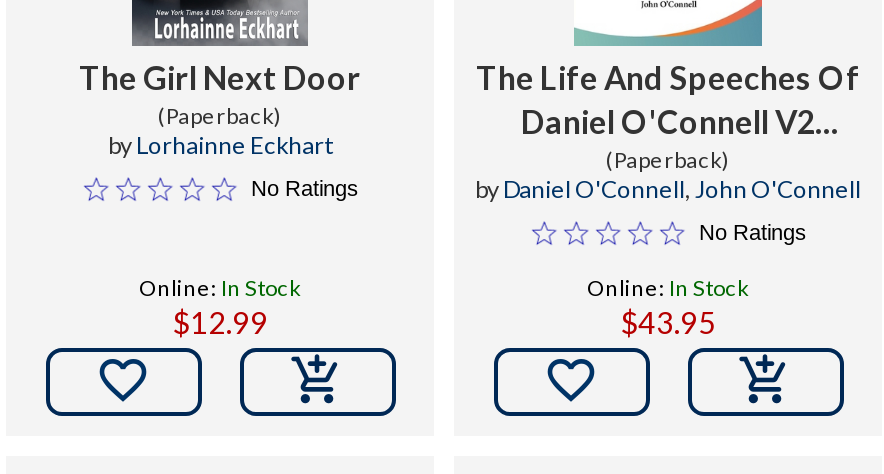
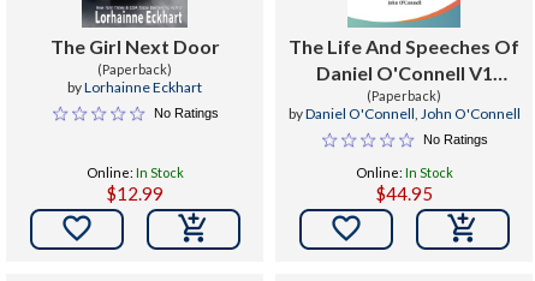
- Daniel O'Connell V2
+ Daniel O'Connell V1

- $43.95
+ $44.95
